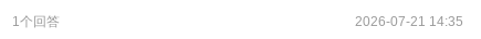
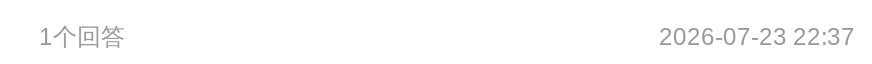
- 2026-07-21 14:35
+ 2026-07-23 22:37
